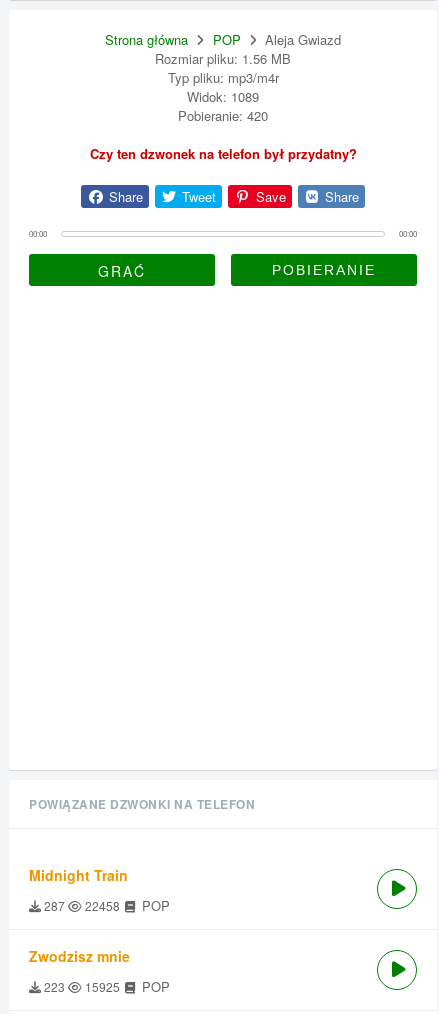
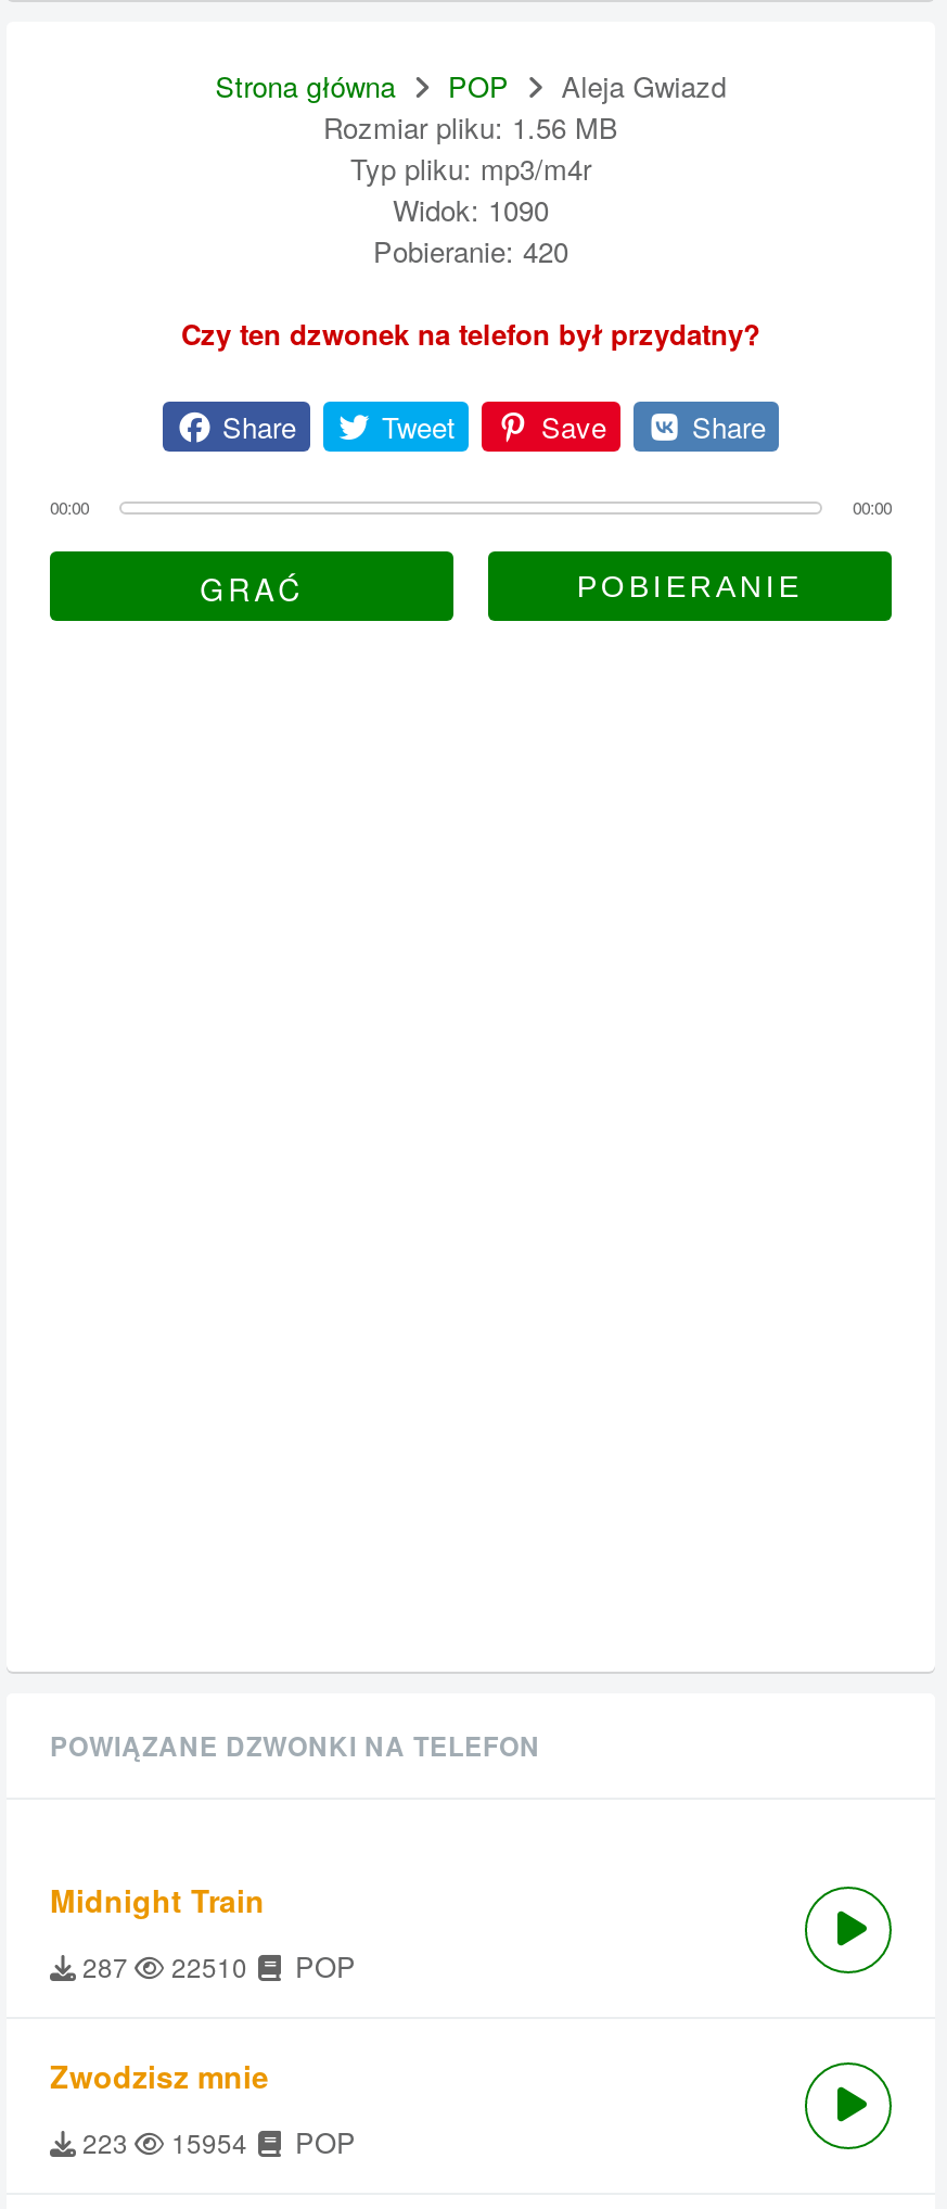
- Widok: 1089
+ Widok: 1090

- 287 22458 POP
+ 287 22510 POP

- 223 15925 POP
+ 223 15954 POP
